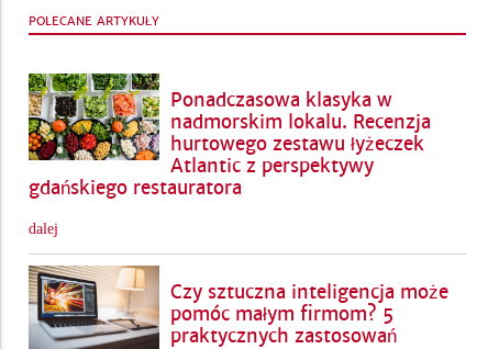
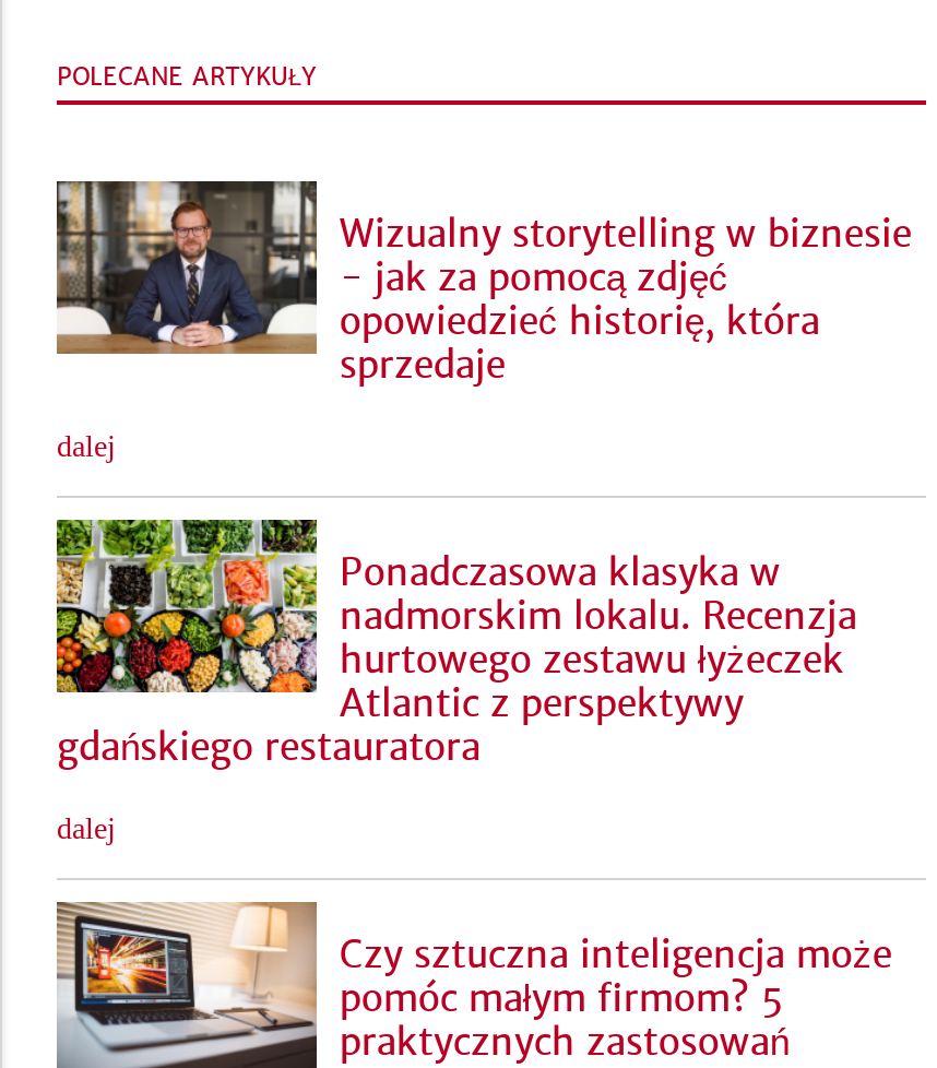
+ [image]
+ Wizualny storytelling w biznesie
+ - jak za pomocą zdjęć
+ opowiedzieć historię, która
+ sprzedaje
+ dalej
